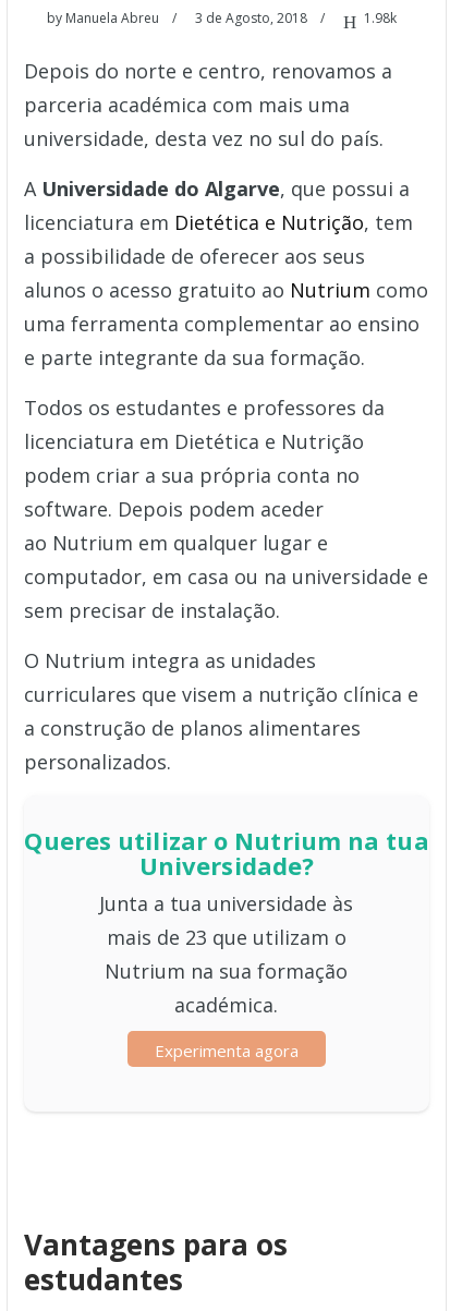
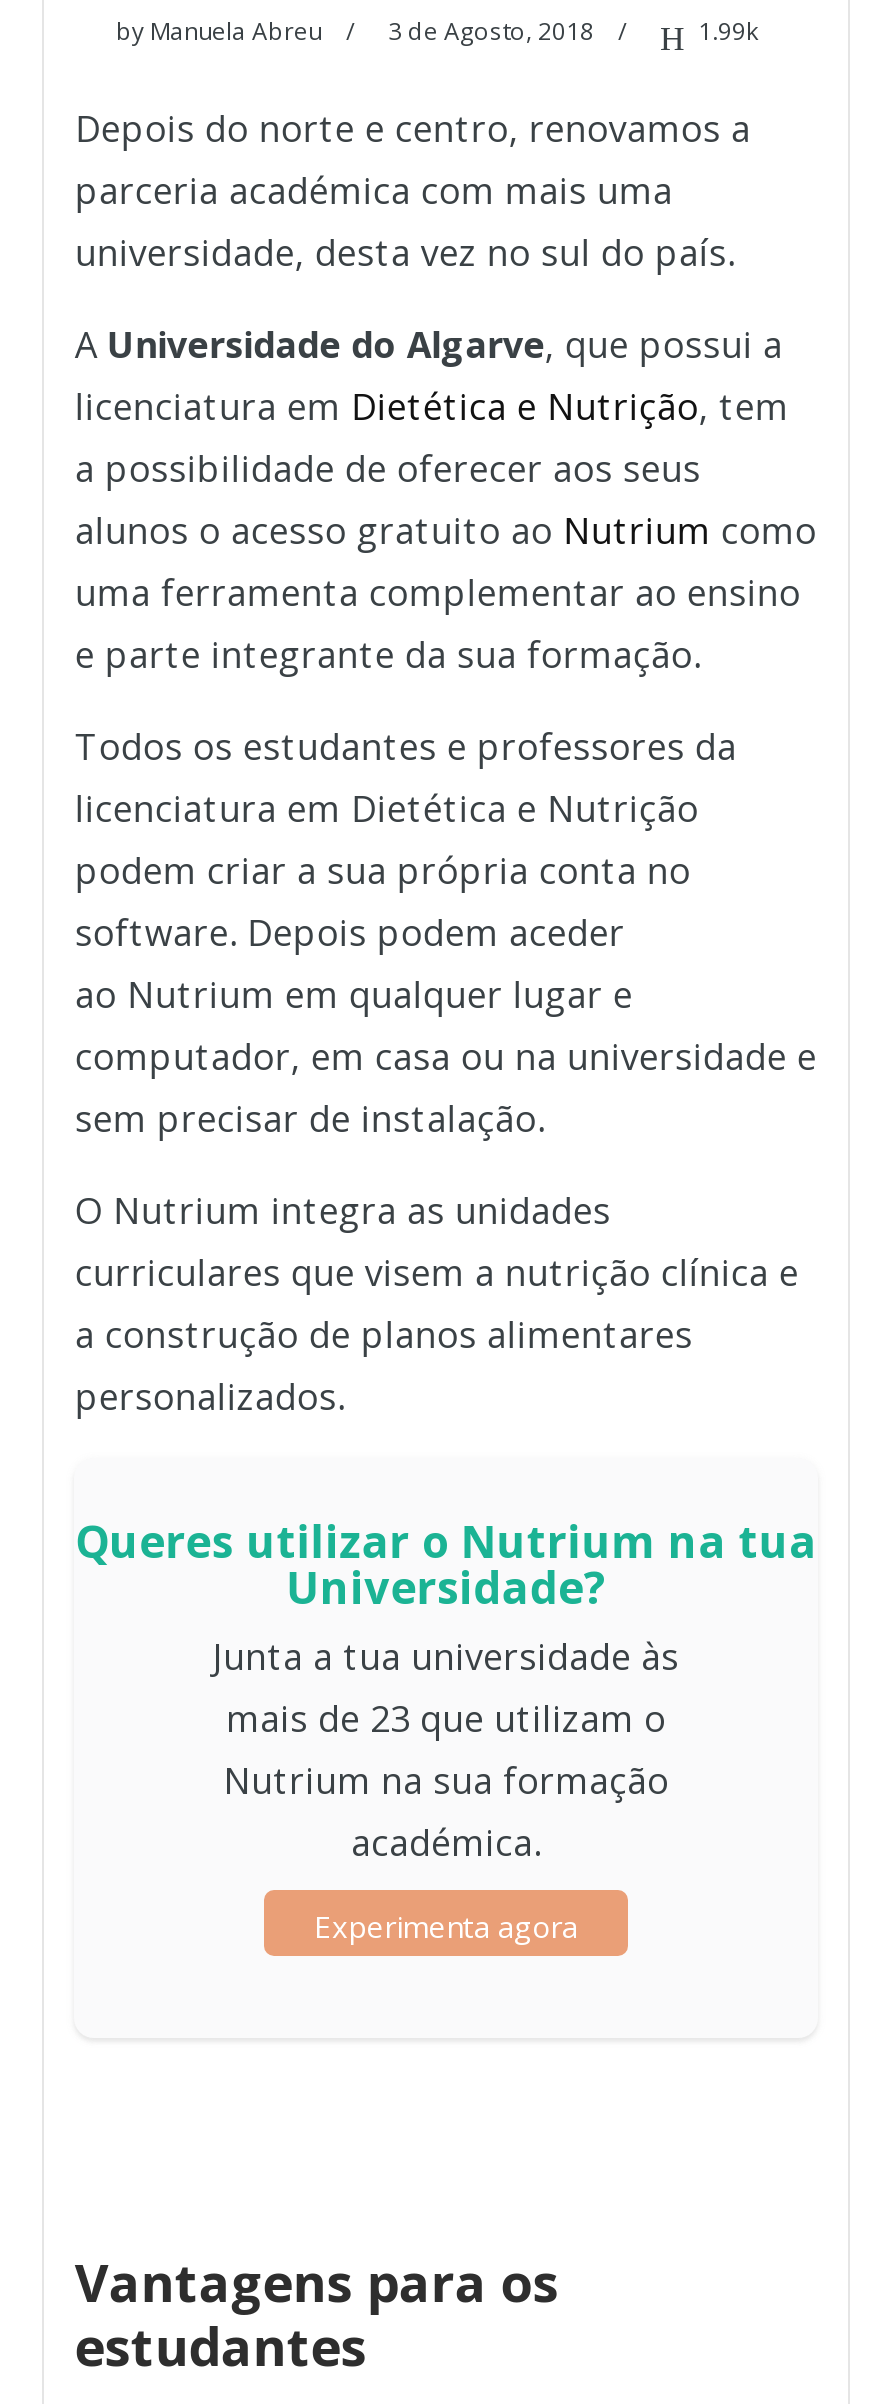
- 1.98k
+ 1.99k
